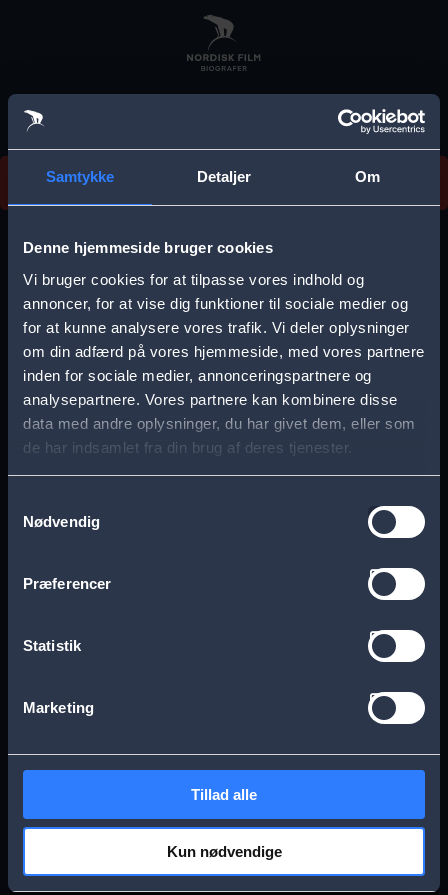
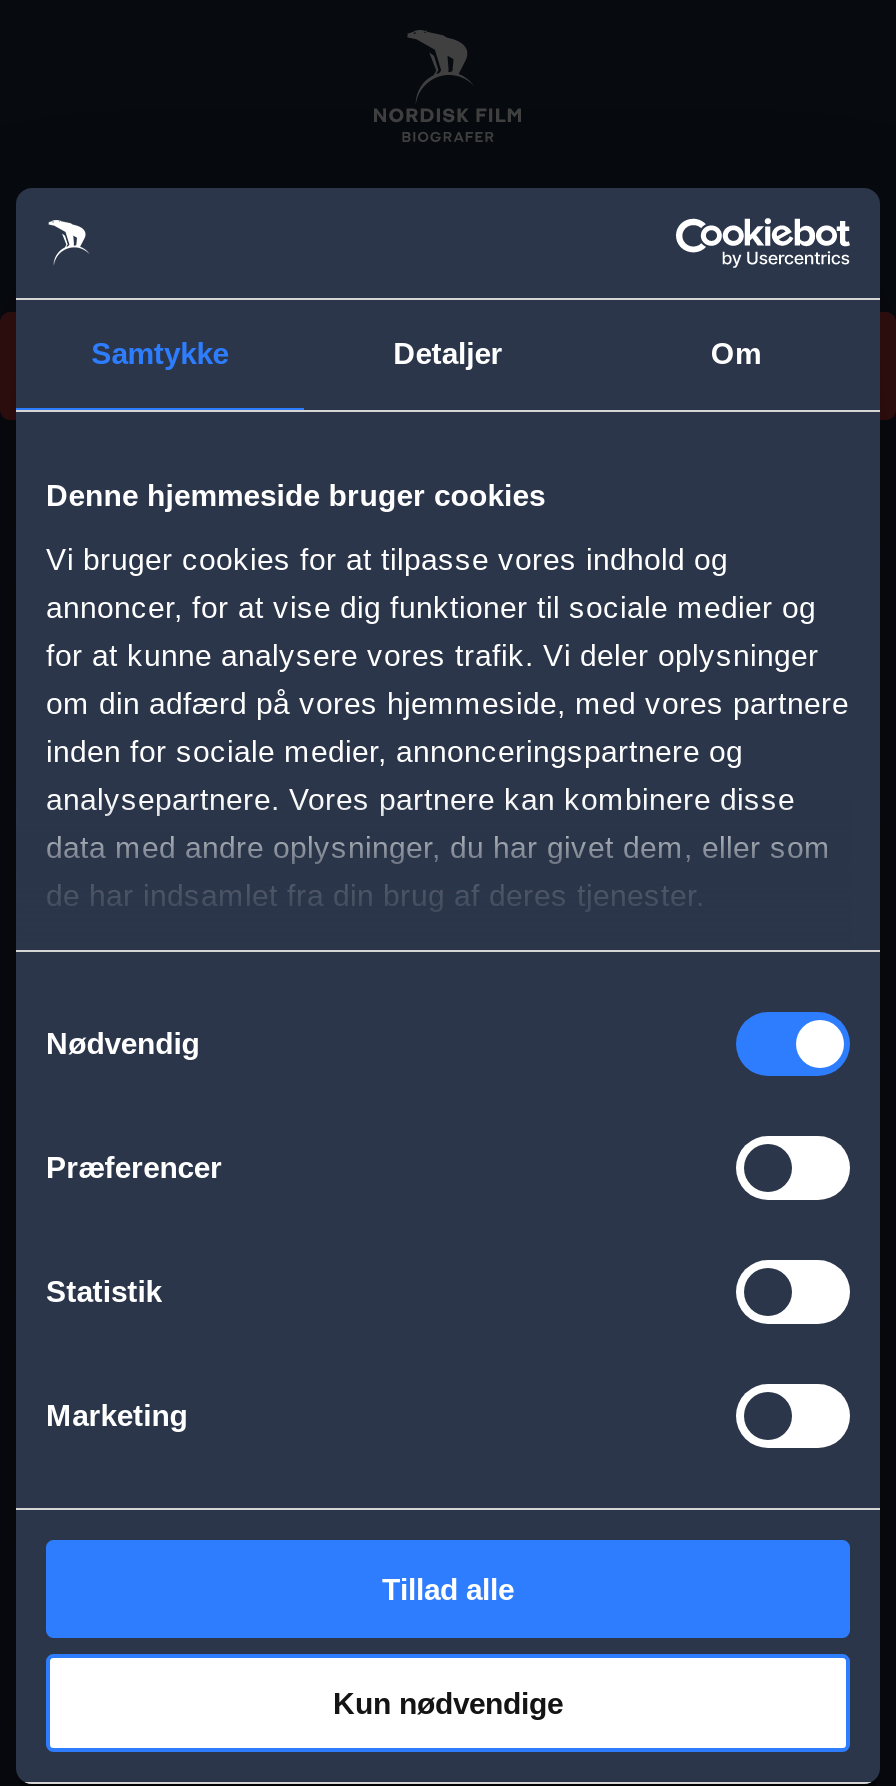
- [image]
+ [image]
